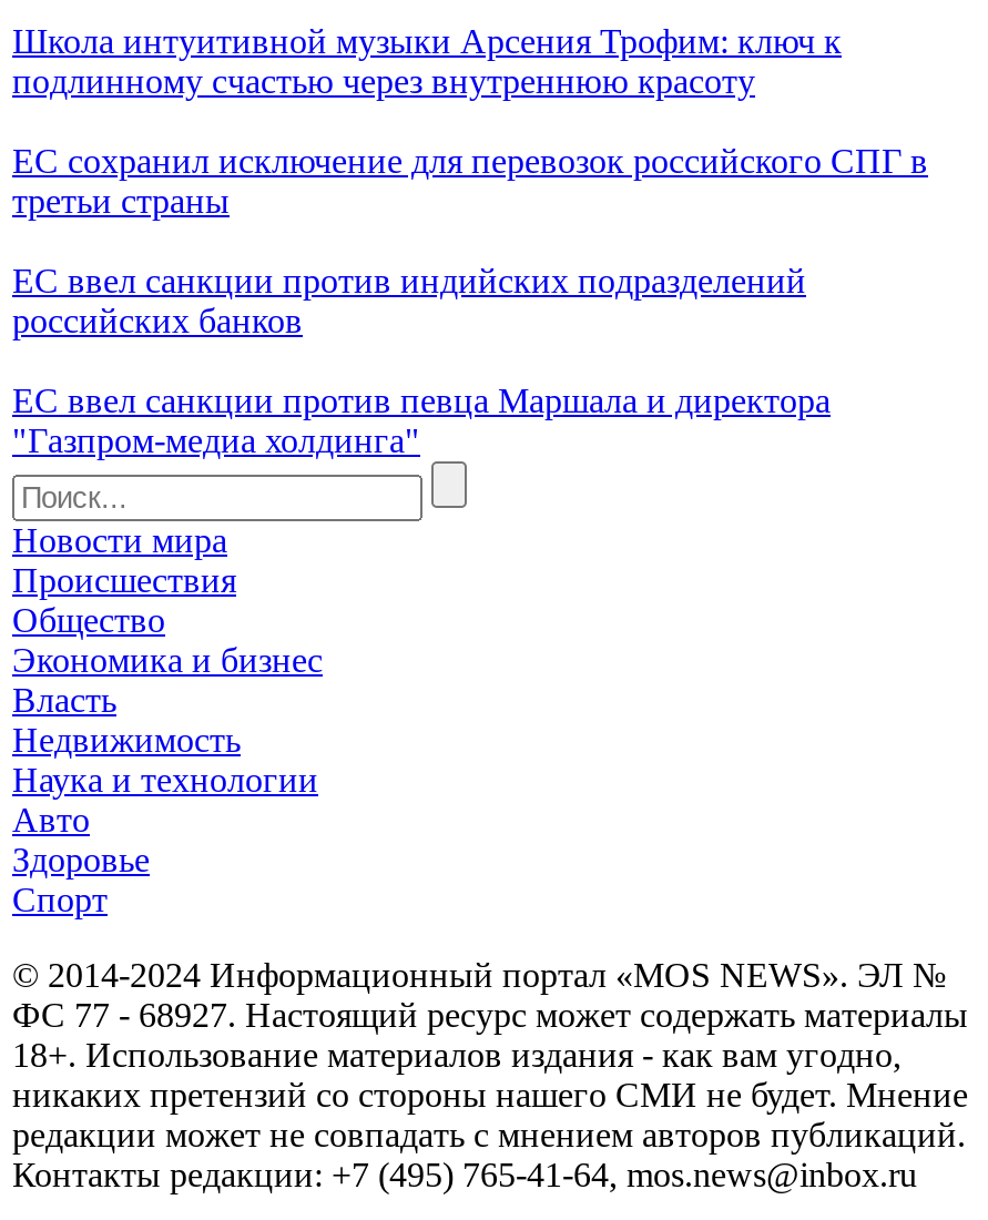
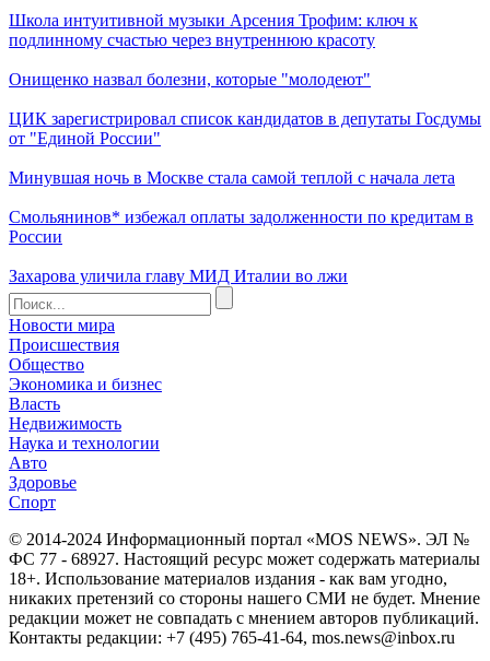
- ЕС сохранил исключение для перевозок российского СПГ в
- третьи страны
- ЕС ввел санкции против индийских подразделений
- российских банков
- ЕС ввел санкции против певца Маршала и директора
- "Газпром-медиа холдинга"
+ Онищенко назвал болезни, которые "молодеют"
+ ЦИК зарегистрировал список кандидатов в депутаты Госдумы
+ от "Единой России"
+ Минувшая ночь в Москве стала самой теплой с начала лета
+ Смольянинов* избежал оплаты задолженности по кредитам в
+ России
+ Захарова уличила главу МИД Италии во лжи
